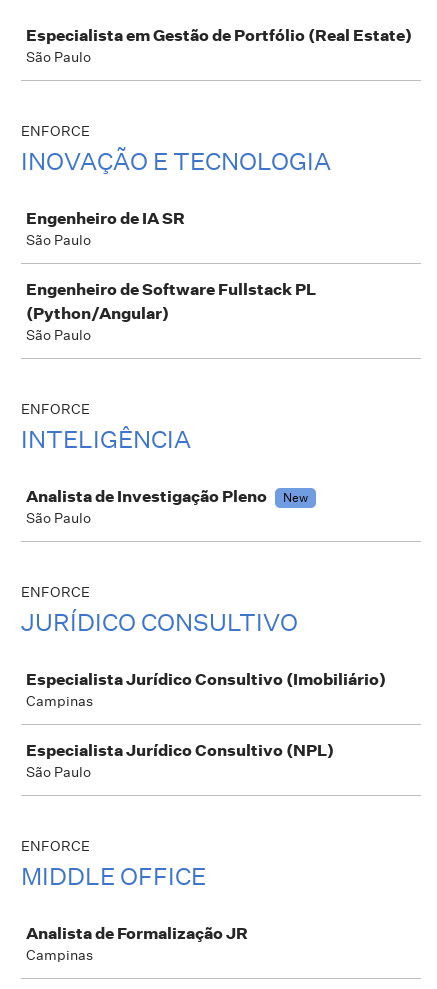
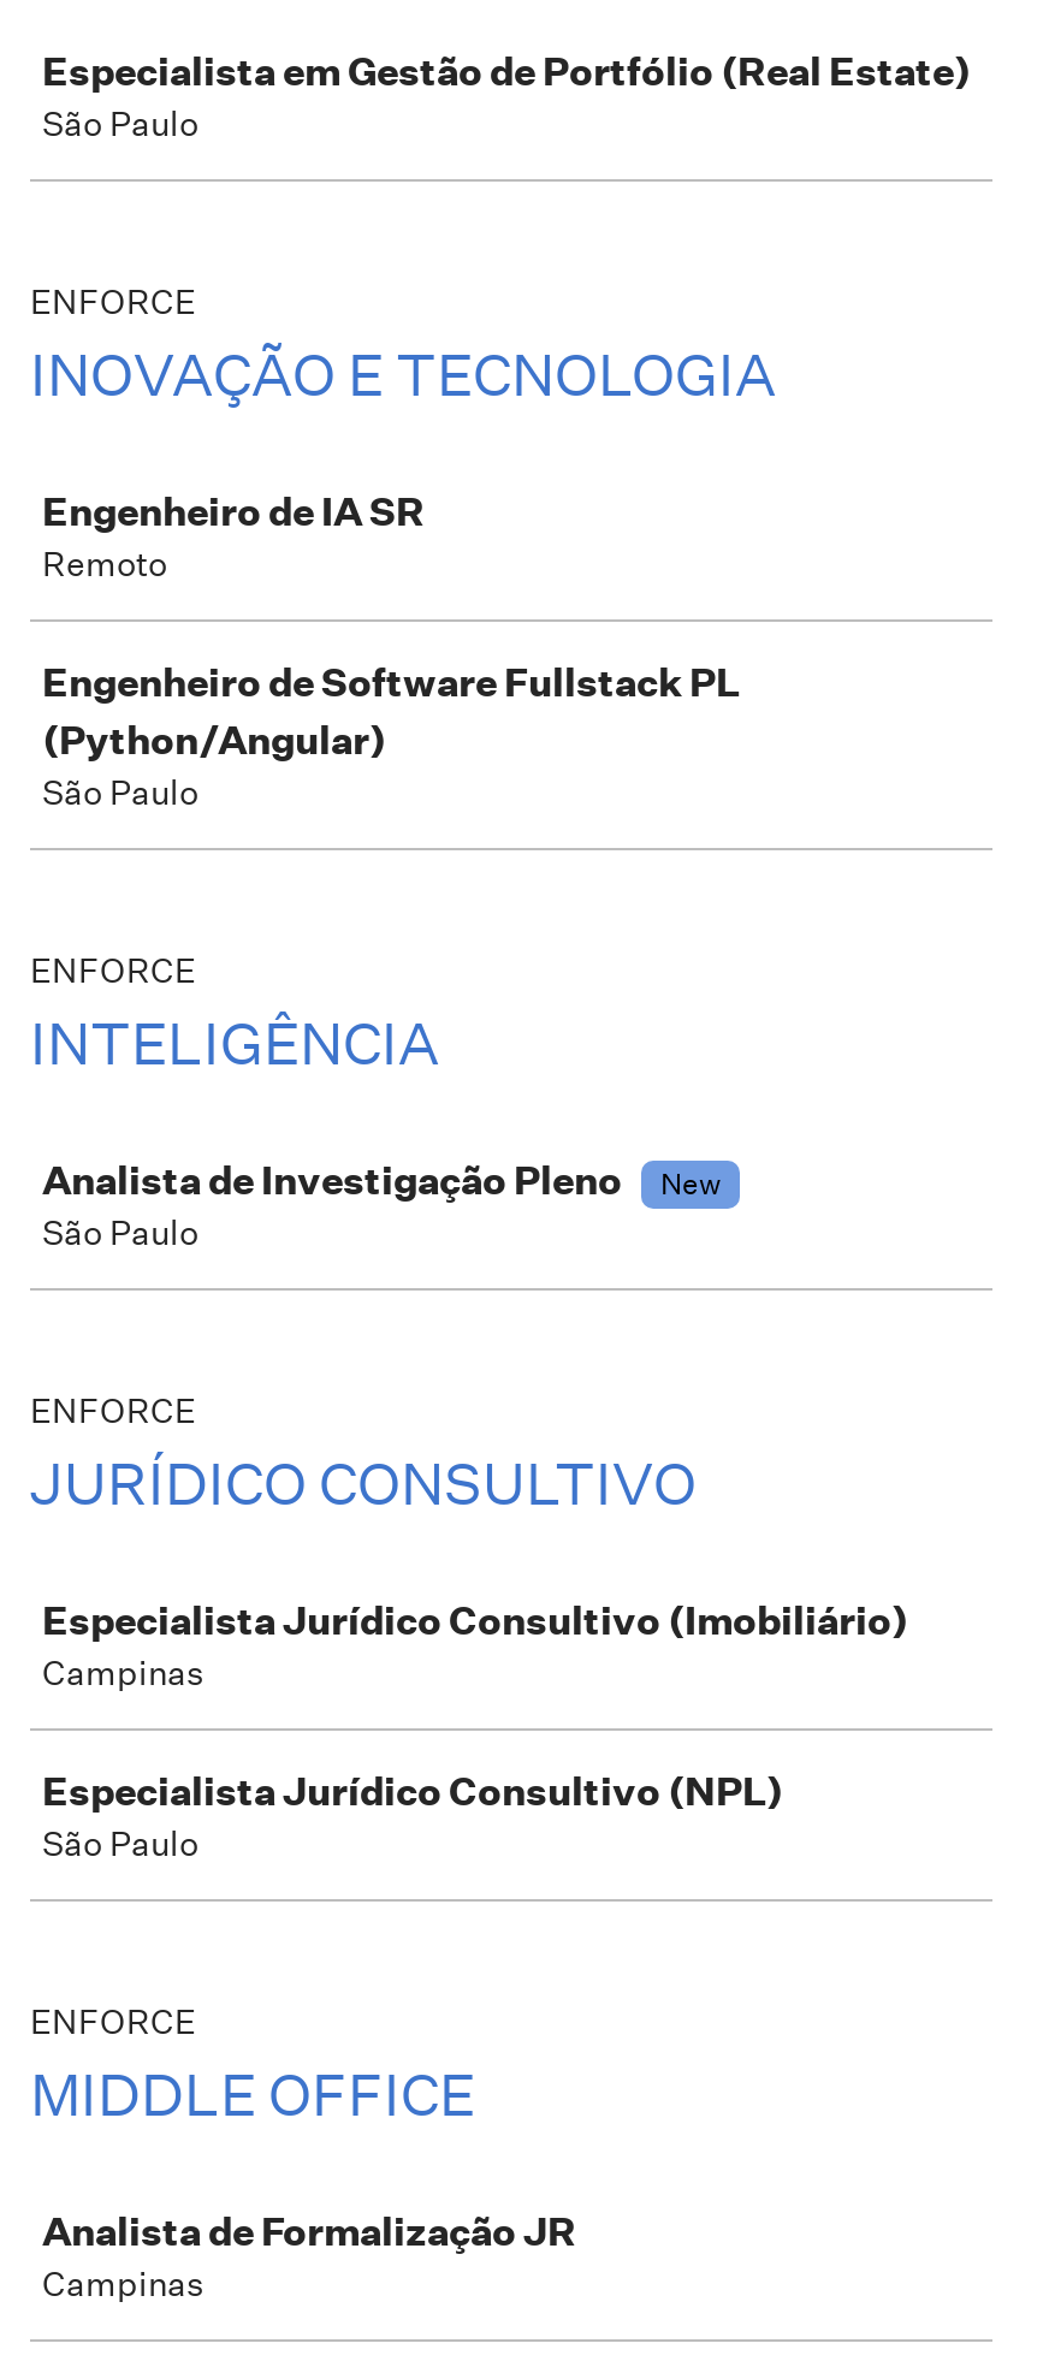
- São Paulo
+ Remoto
